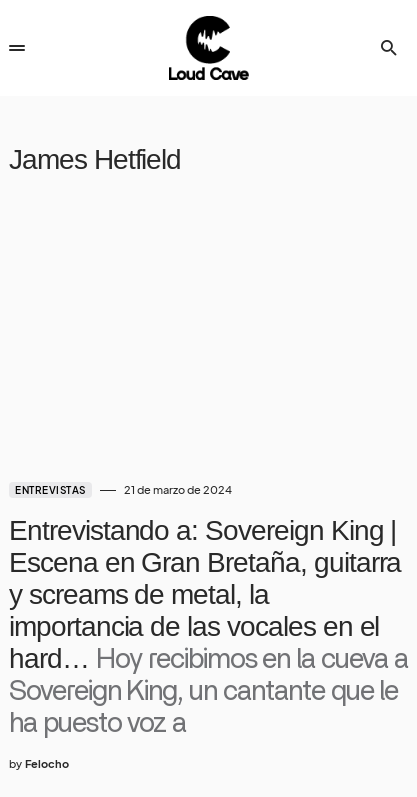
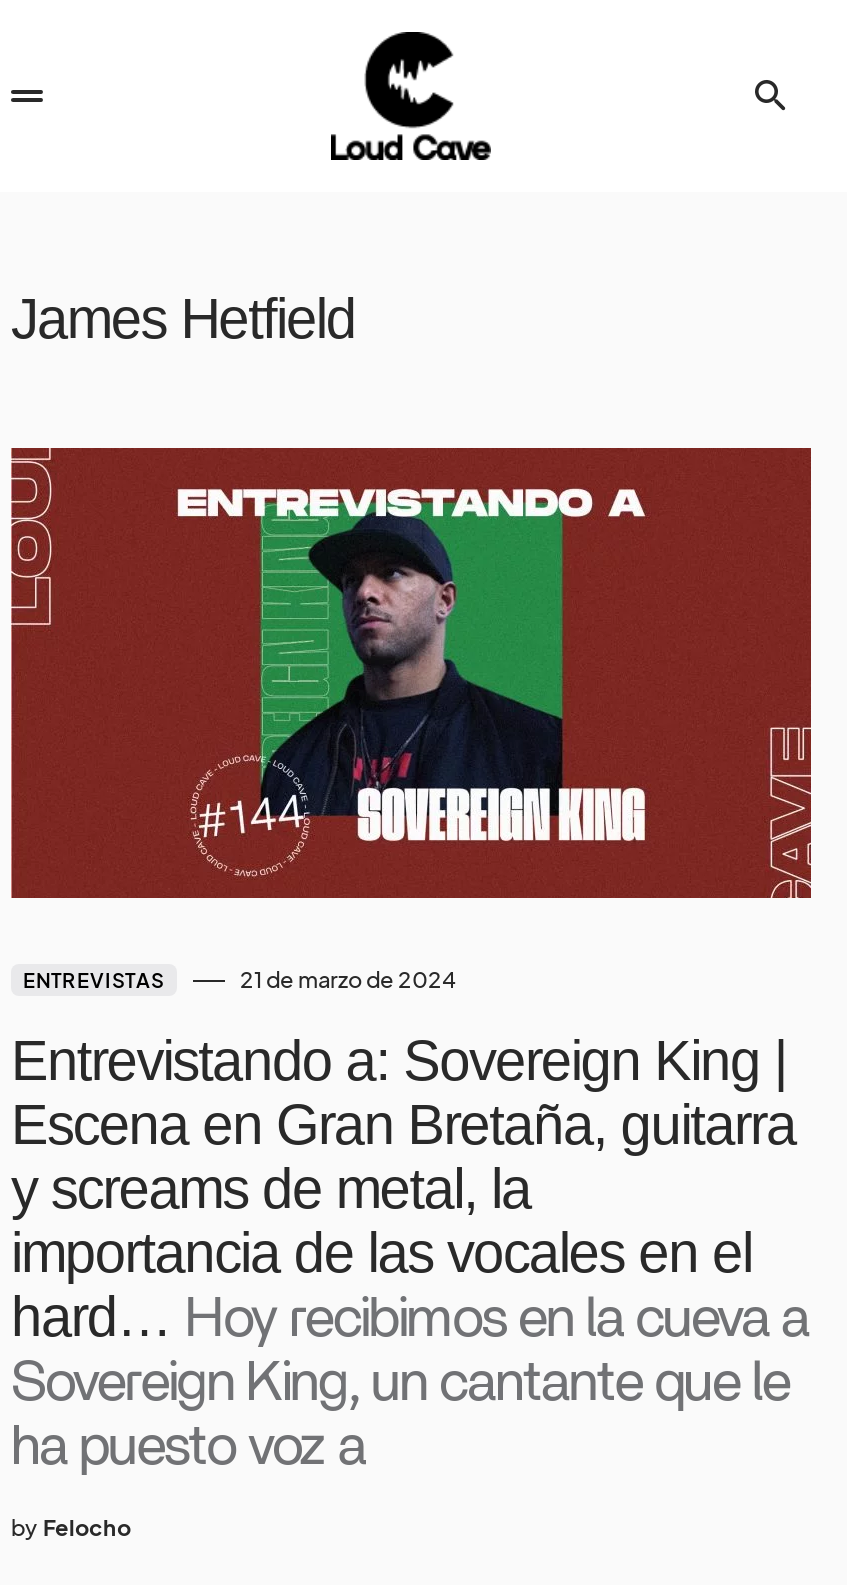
+ [image]
